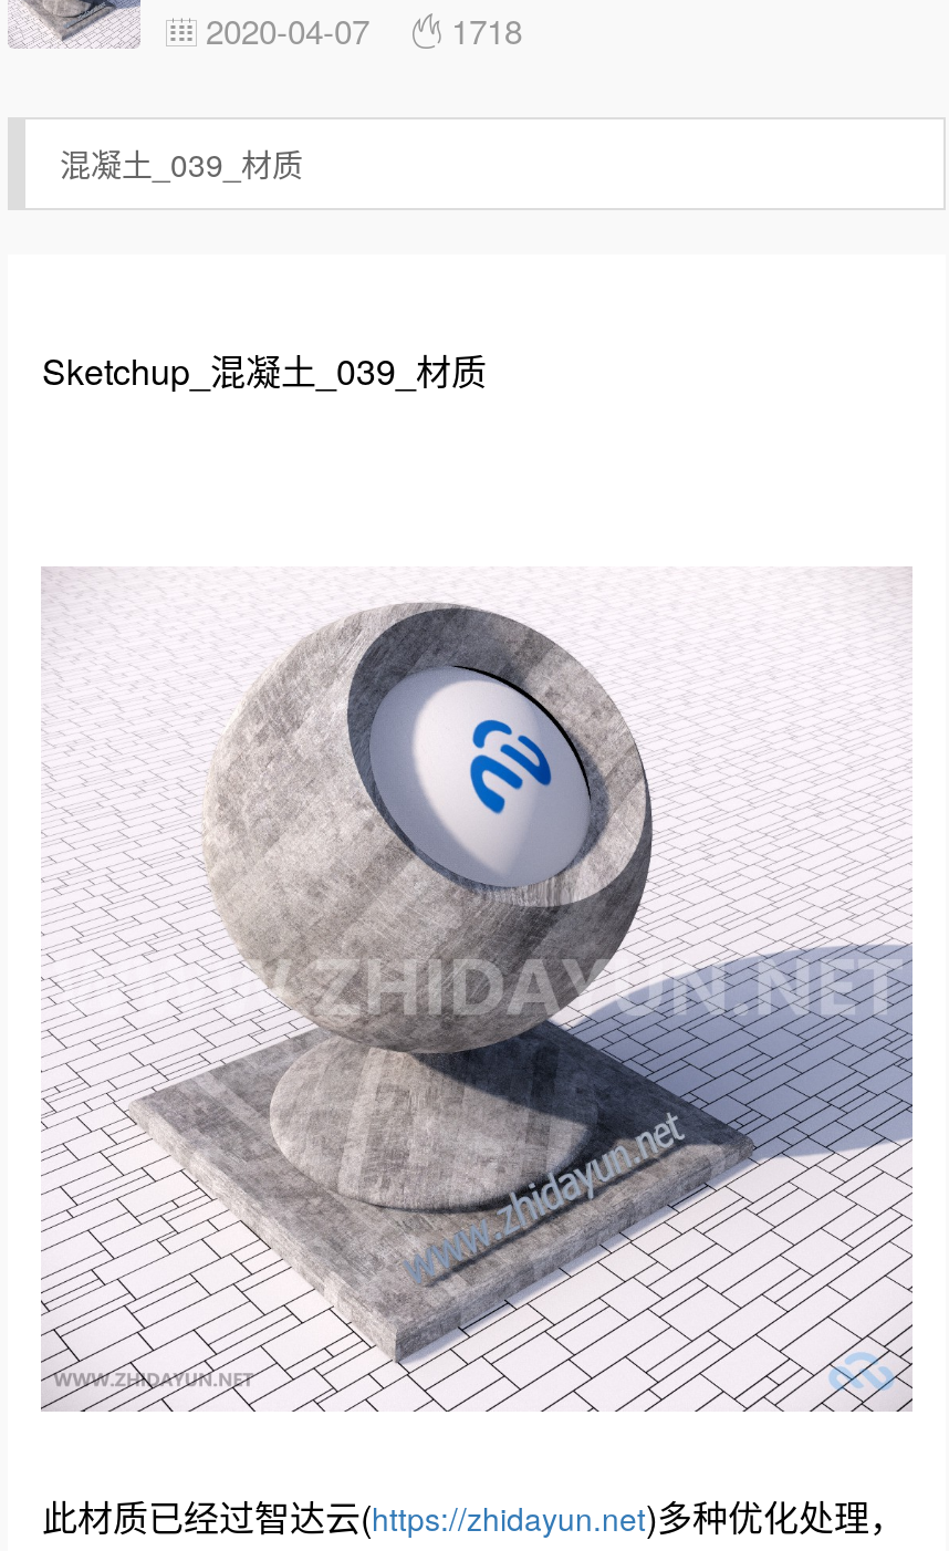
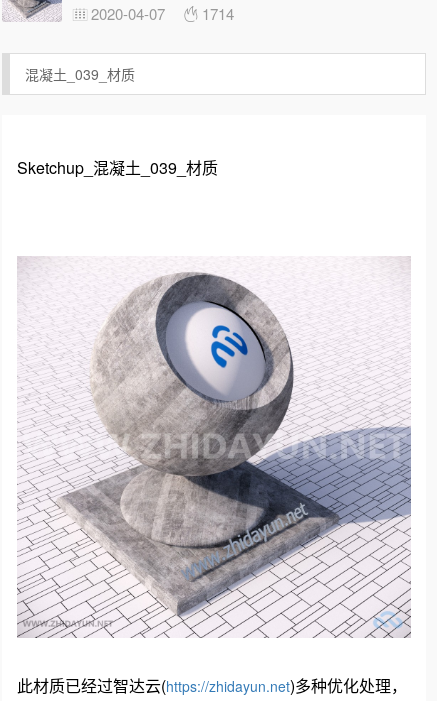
- 2020-04-07 1718
+ 2020-04-07 1714
